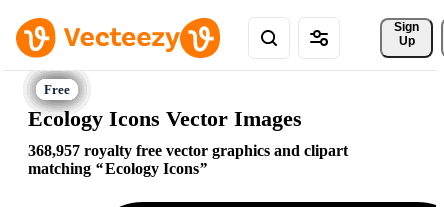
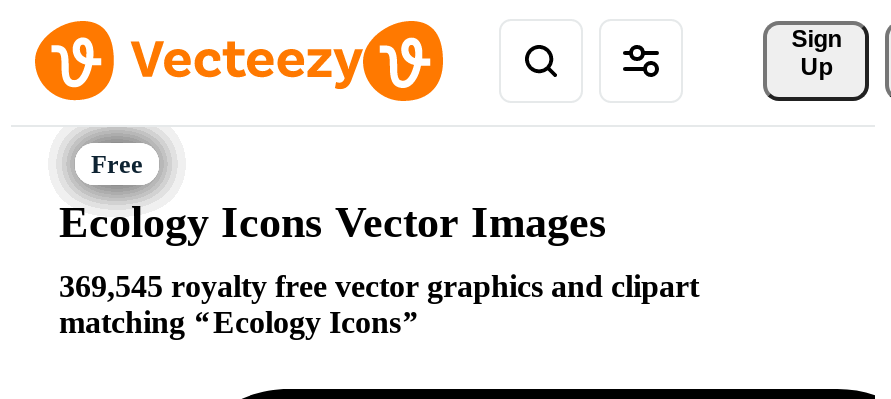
- 368,957 royalty free vector graphics and clipart
+ 369,545 royalty free vector graphics and clipart
